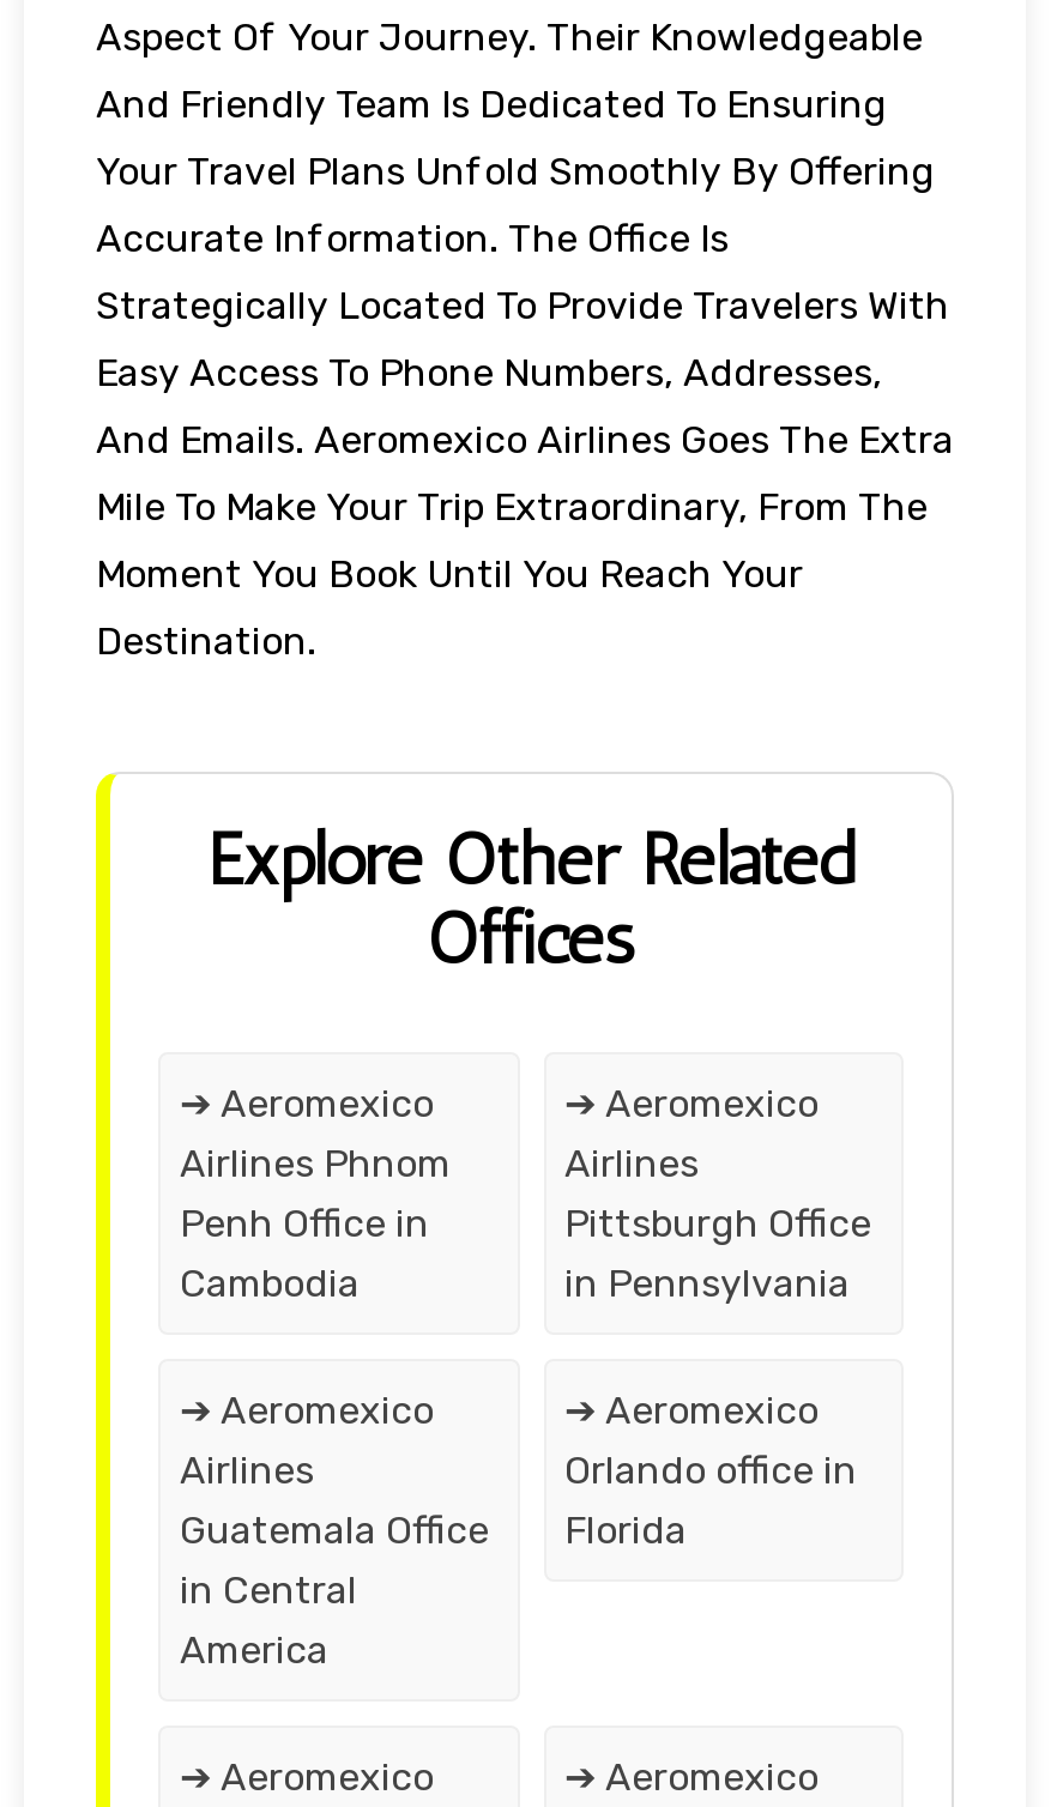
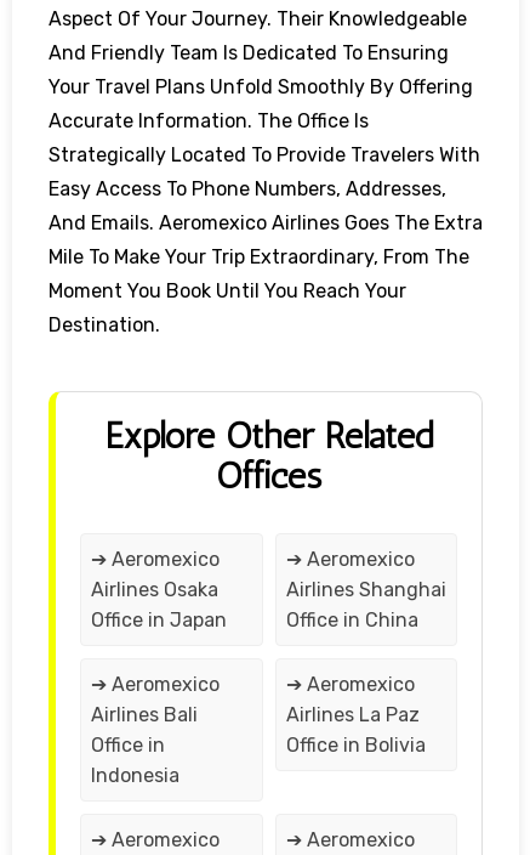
- Airlines Phnom
- Penh Office in
- Cambodia
+ Airlines Osaka
+ Office in Japan

- Airlines
- Pittsburgh Office
- in Pennsylvania
+ Airlines Shanghai
+ Office in China

- Airlines
- Guatemala Office
- in Central
- America
+ Airlines Bali
+ Office in
+ Indonesia

- Orlando office in
- Florida
+ Airlines La Paz
+ Office in Bolivia
